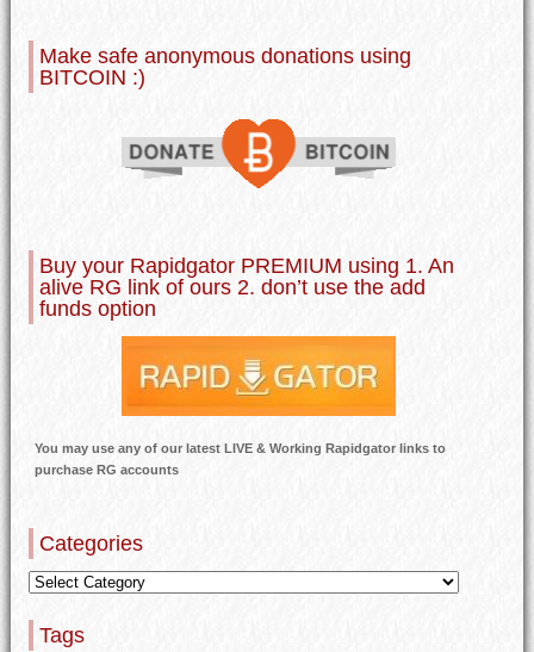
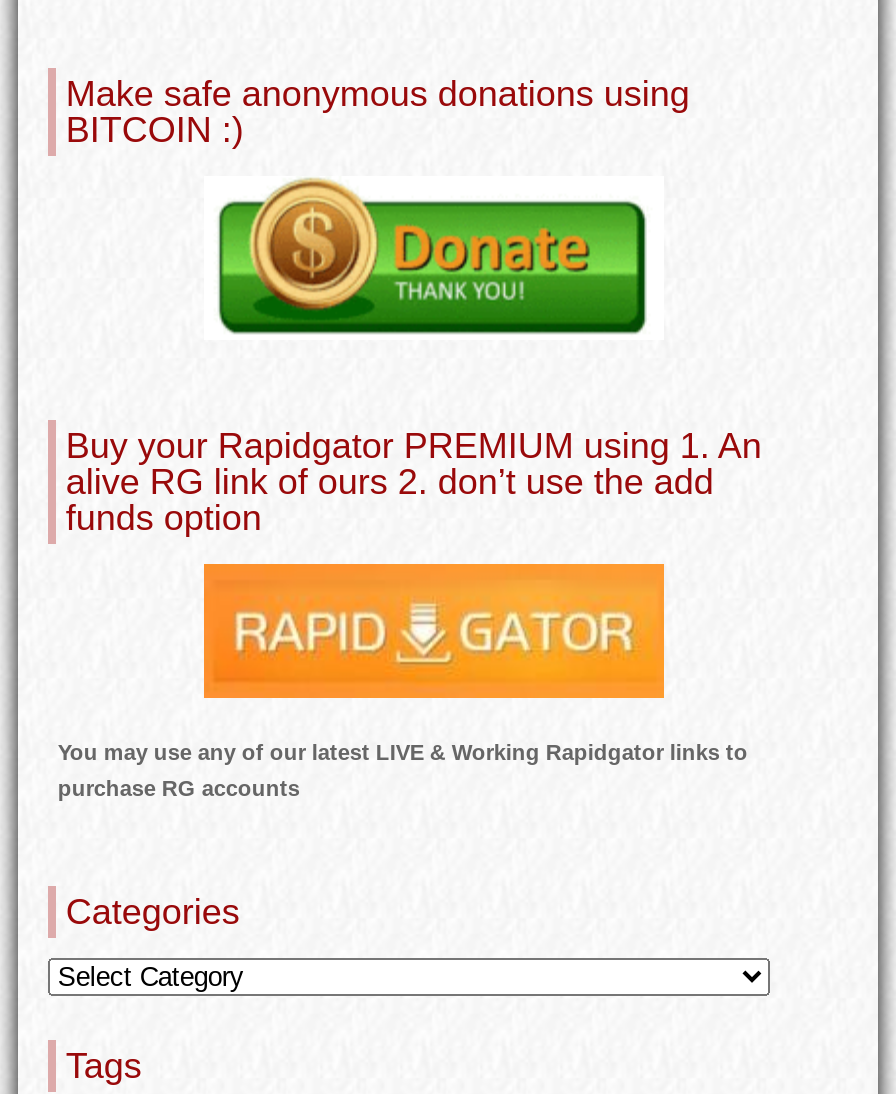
- [image]
+ [image]
